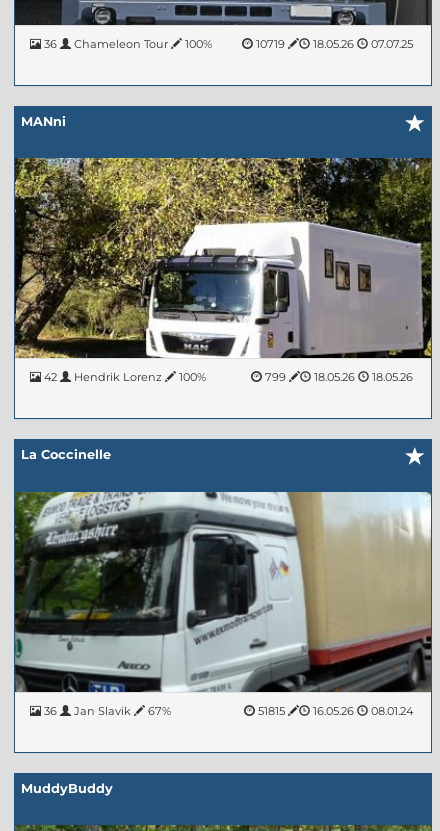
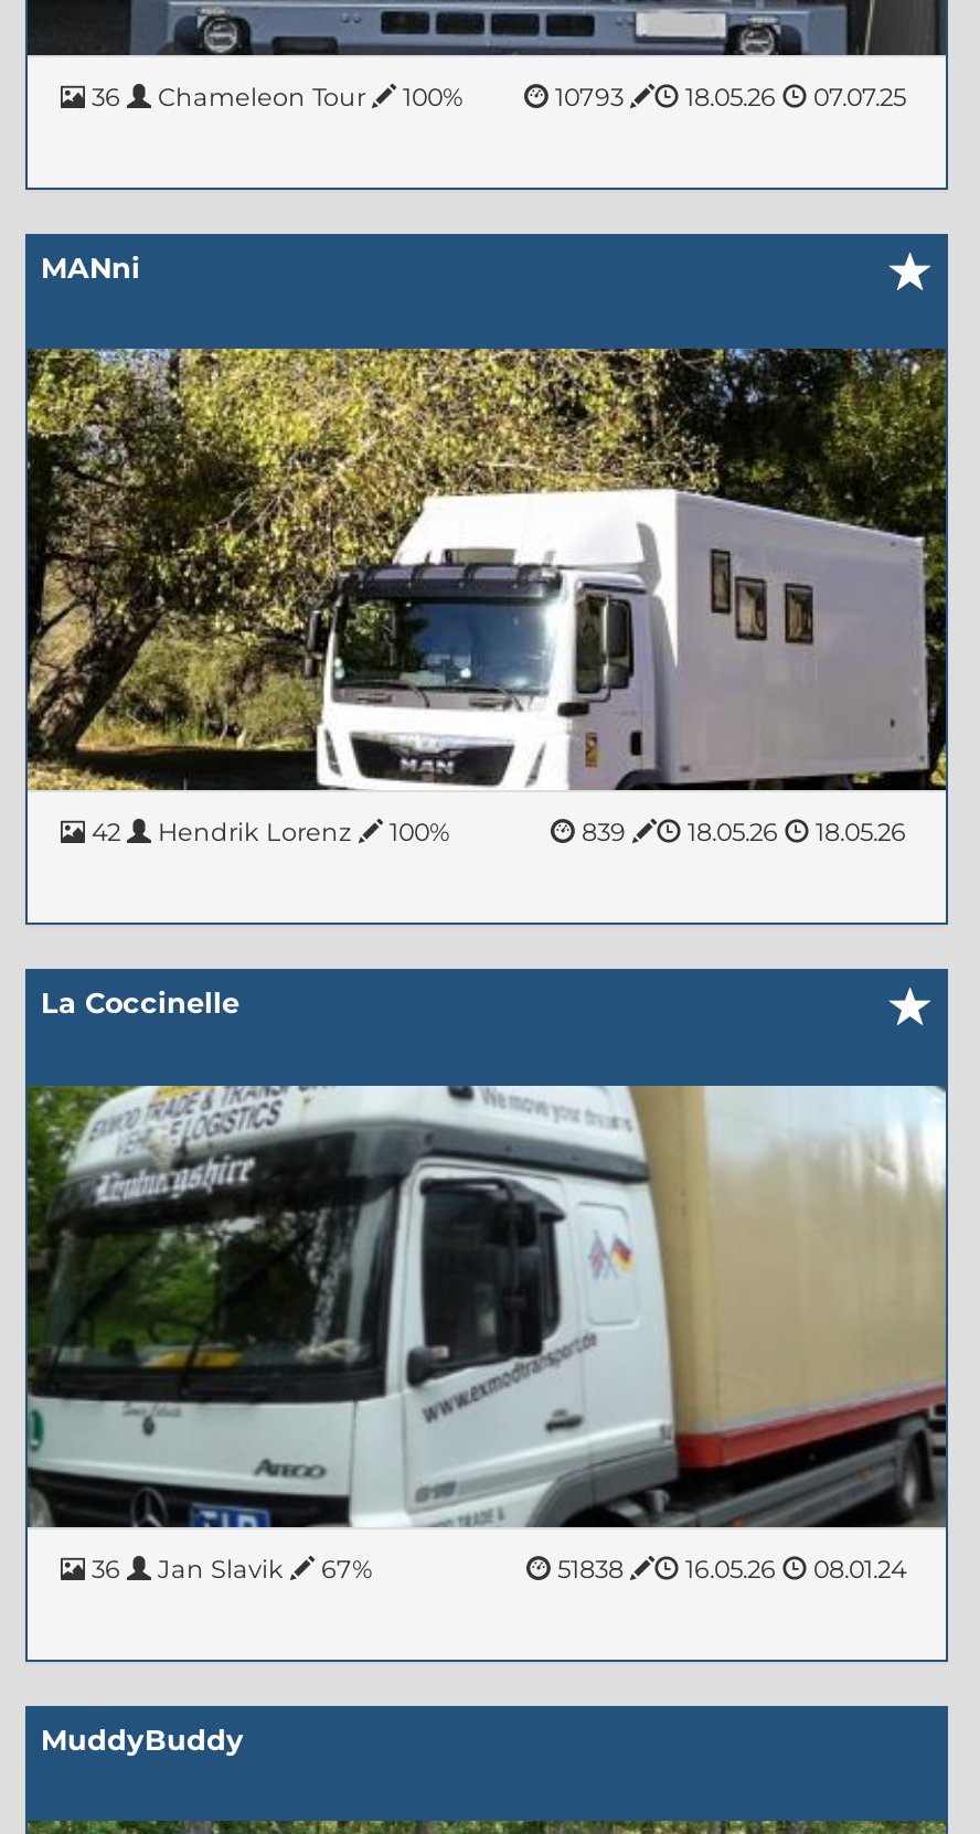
- 10719 18.05.26 07.07.25
+ 10793 18.05.26 07.07.25

- 799 18.05.26 18.05.26
+ 839 18.05.26 18.05.26

- 51815 16.05.26 08.01.24
+ 51838 16.05.26 08.01.24
